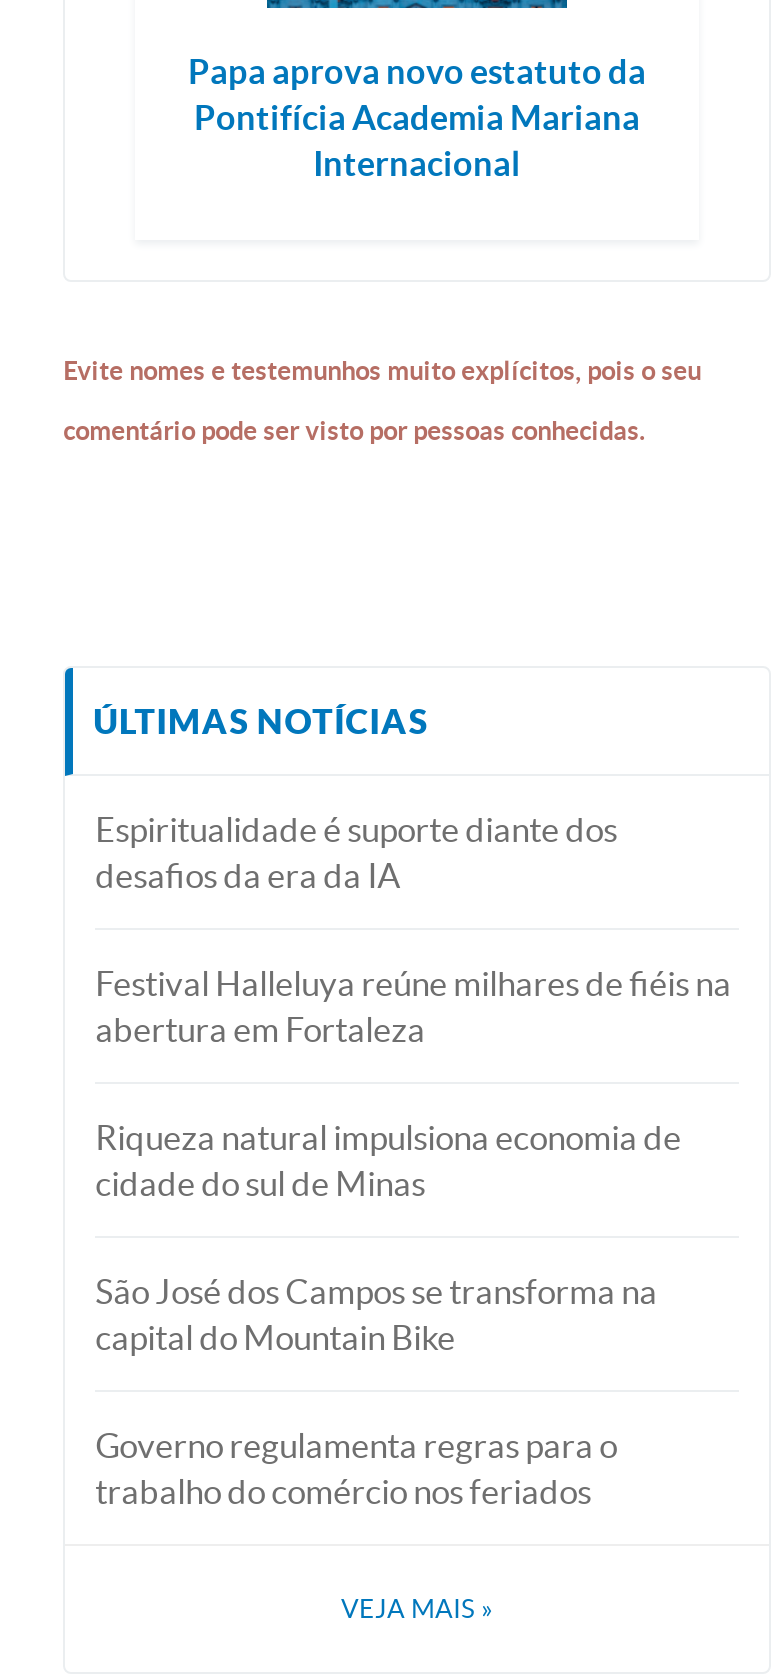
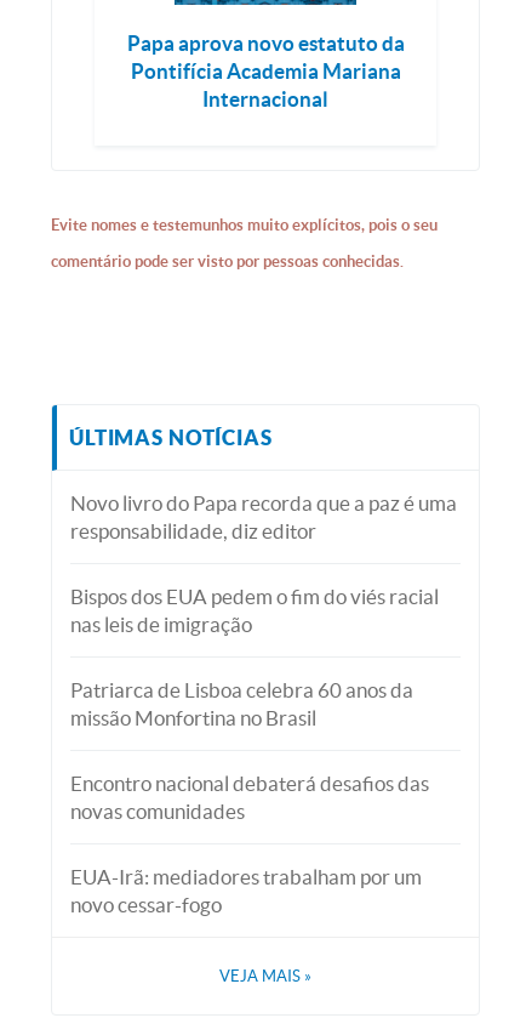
- Espiritualidade é suporte diante dos
- desafios da era da IA
+ Novo livro do Papa recorda que a paz é uma
+ responsabilidade, diz editor

- Festival Halleluya reúne milhares de fiéis na
- abertura em Fortaleza
+ Bispos dos EUA pedem o fim do viés racial
+ nas leis de imigração

- Riqueza natural impulsiona economia de
- cidade do sul de Minas
+ Patriarca de Lisboa celebra 60 anos da
+ missão Monfortina no Brasil

- São José dos Campos se transforma na
- capital do Mountain Bike
+ Encontro nacional debaterá desafios das
+ novas comunidades

- Governo regulamenta regras para o
- trabalho do comércio nos feriados
+ EUA-Irã: mediadores trabalham por um
+ novo cessar-fogo
